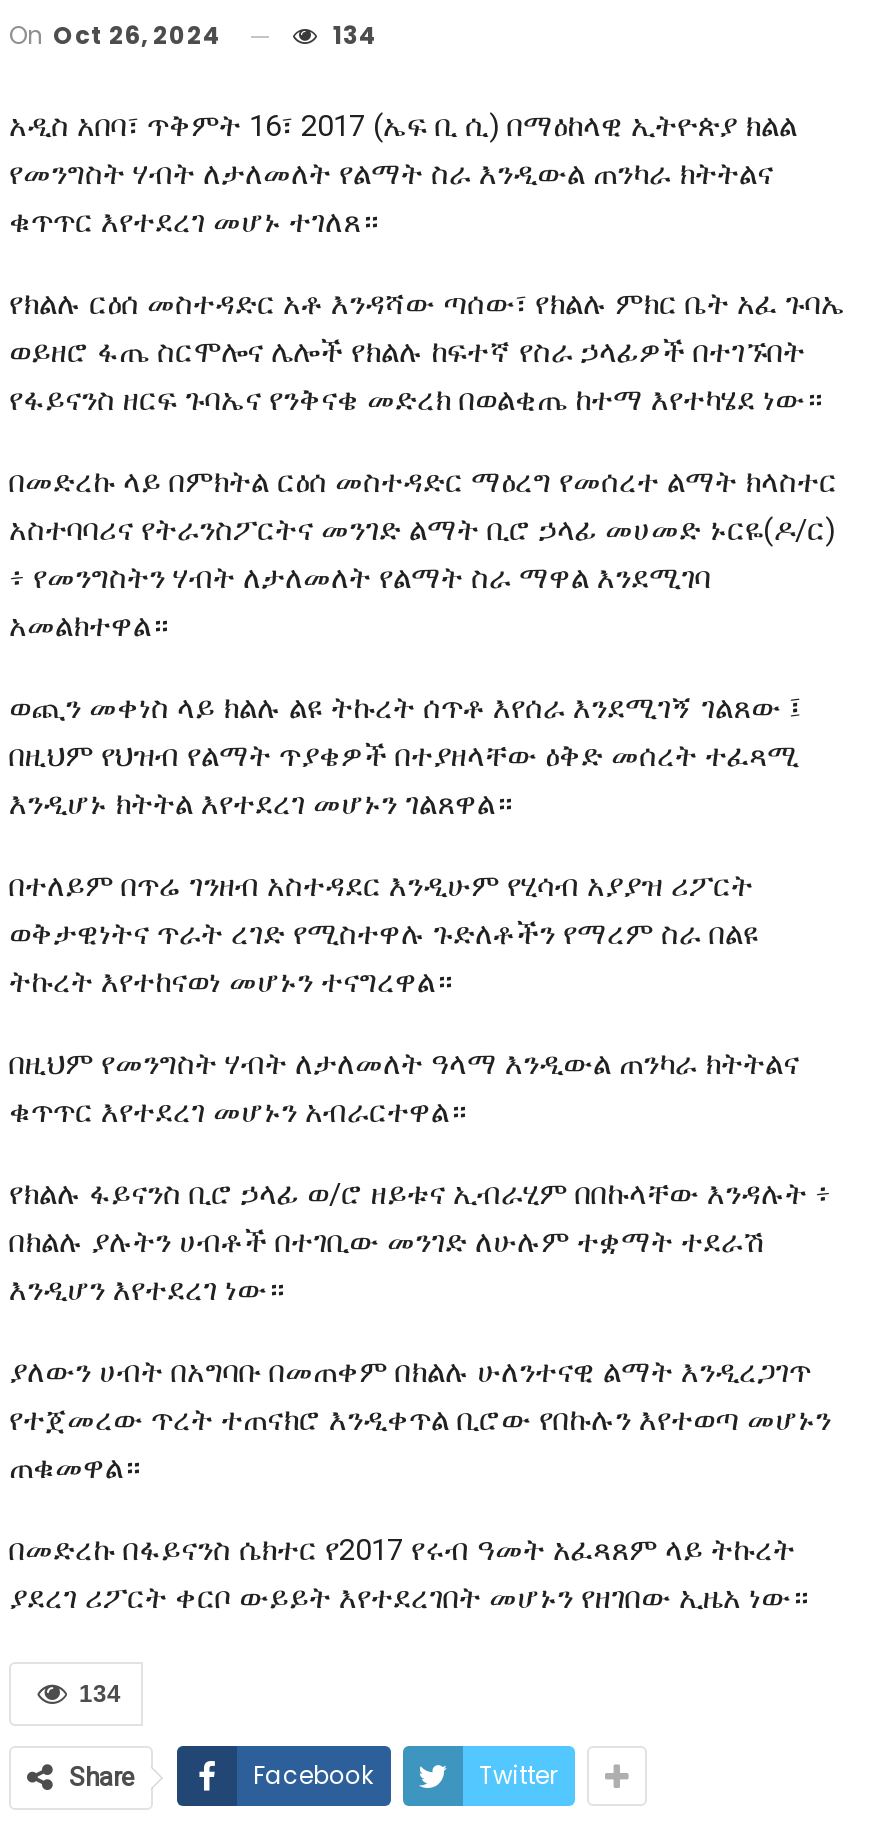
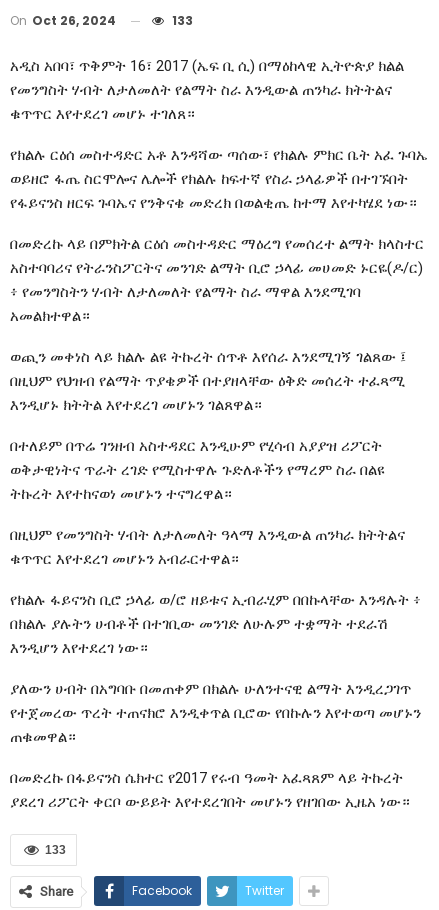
- 134
+ 133

- 134
+ 133
